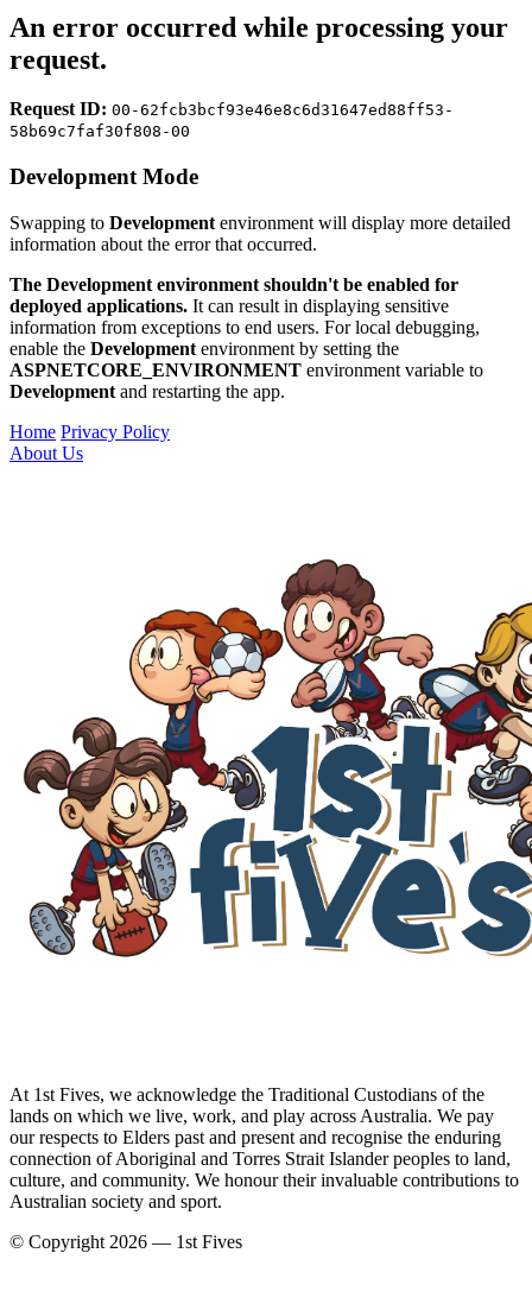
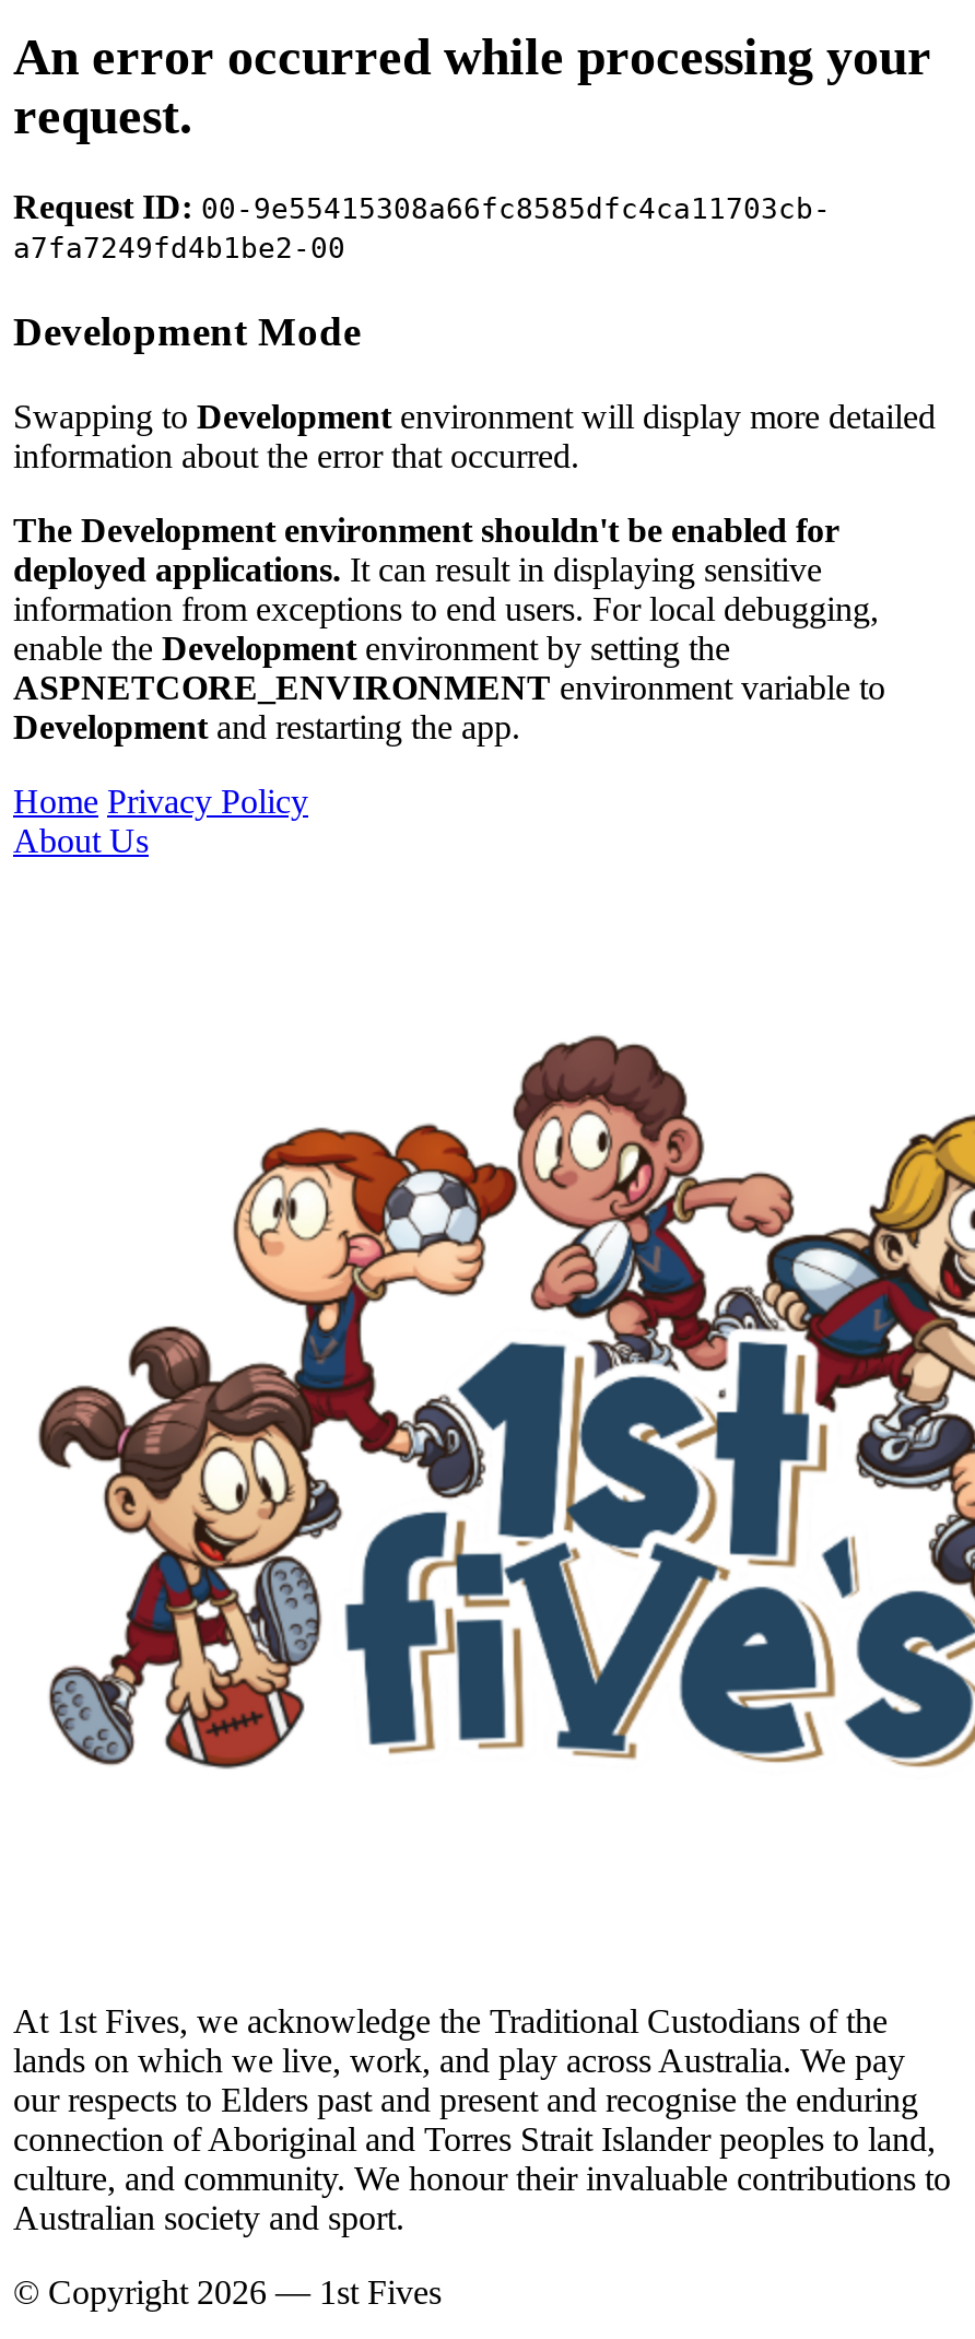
- Request ID: 00-62fcb3bcf93e46e8c6d31647ed88ff53-
- 58b69c7faf30f808-00
+ Request ID: 00-9e55415308a66fc8585dfc4ca11703cb-
+ a7fa7249fd4b1be2-00
